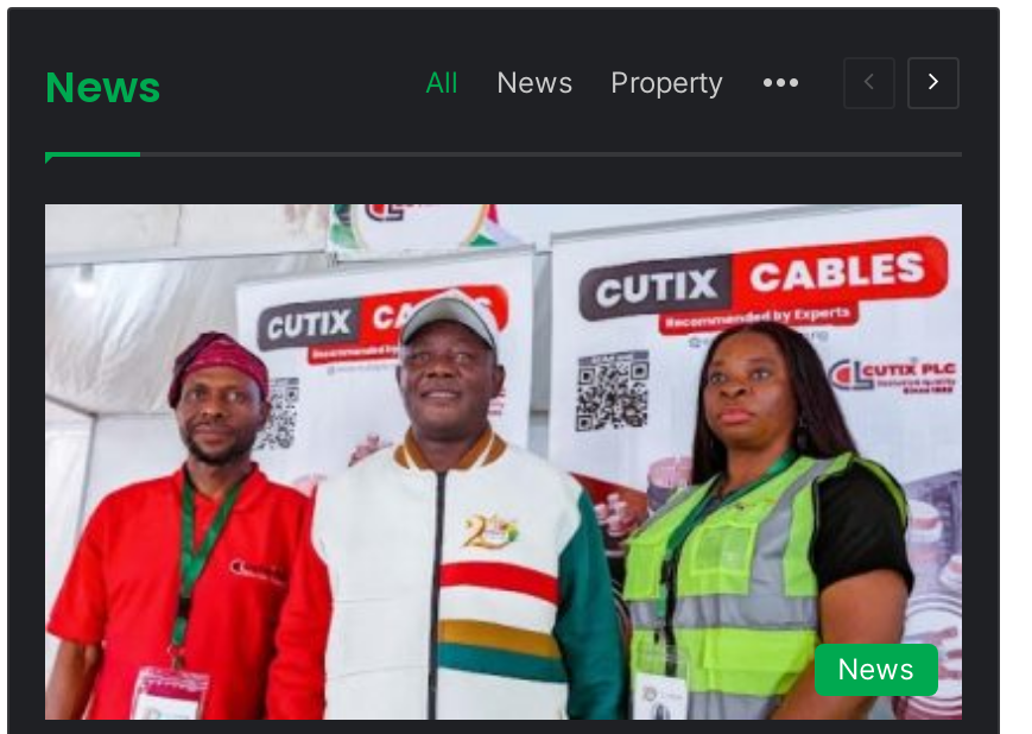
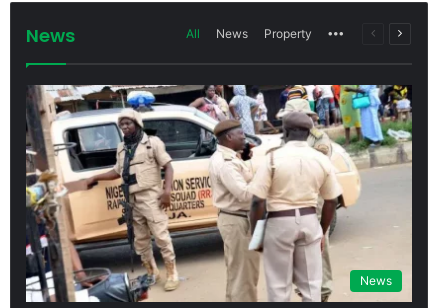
- [image]
+ [image]
